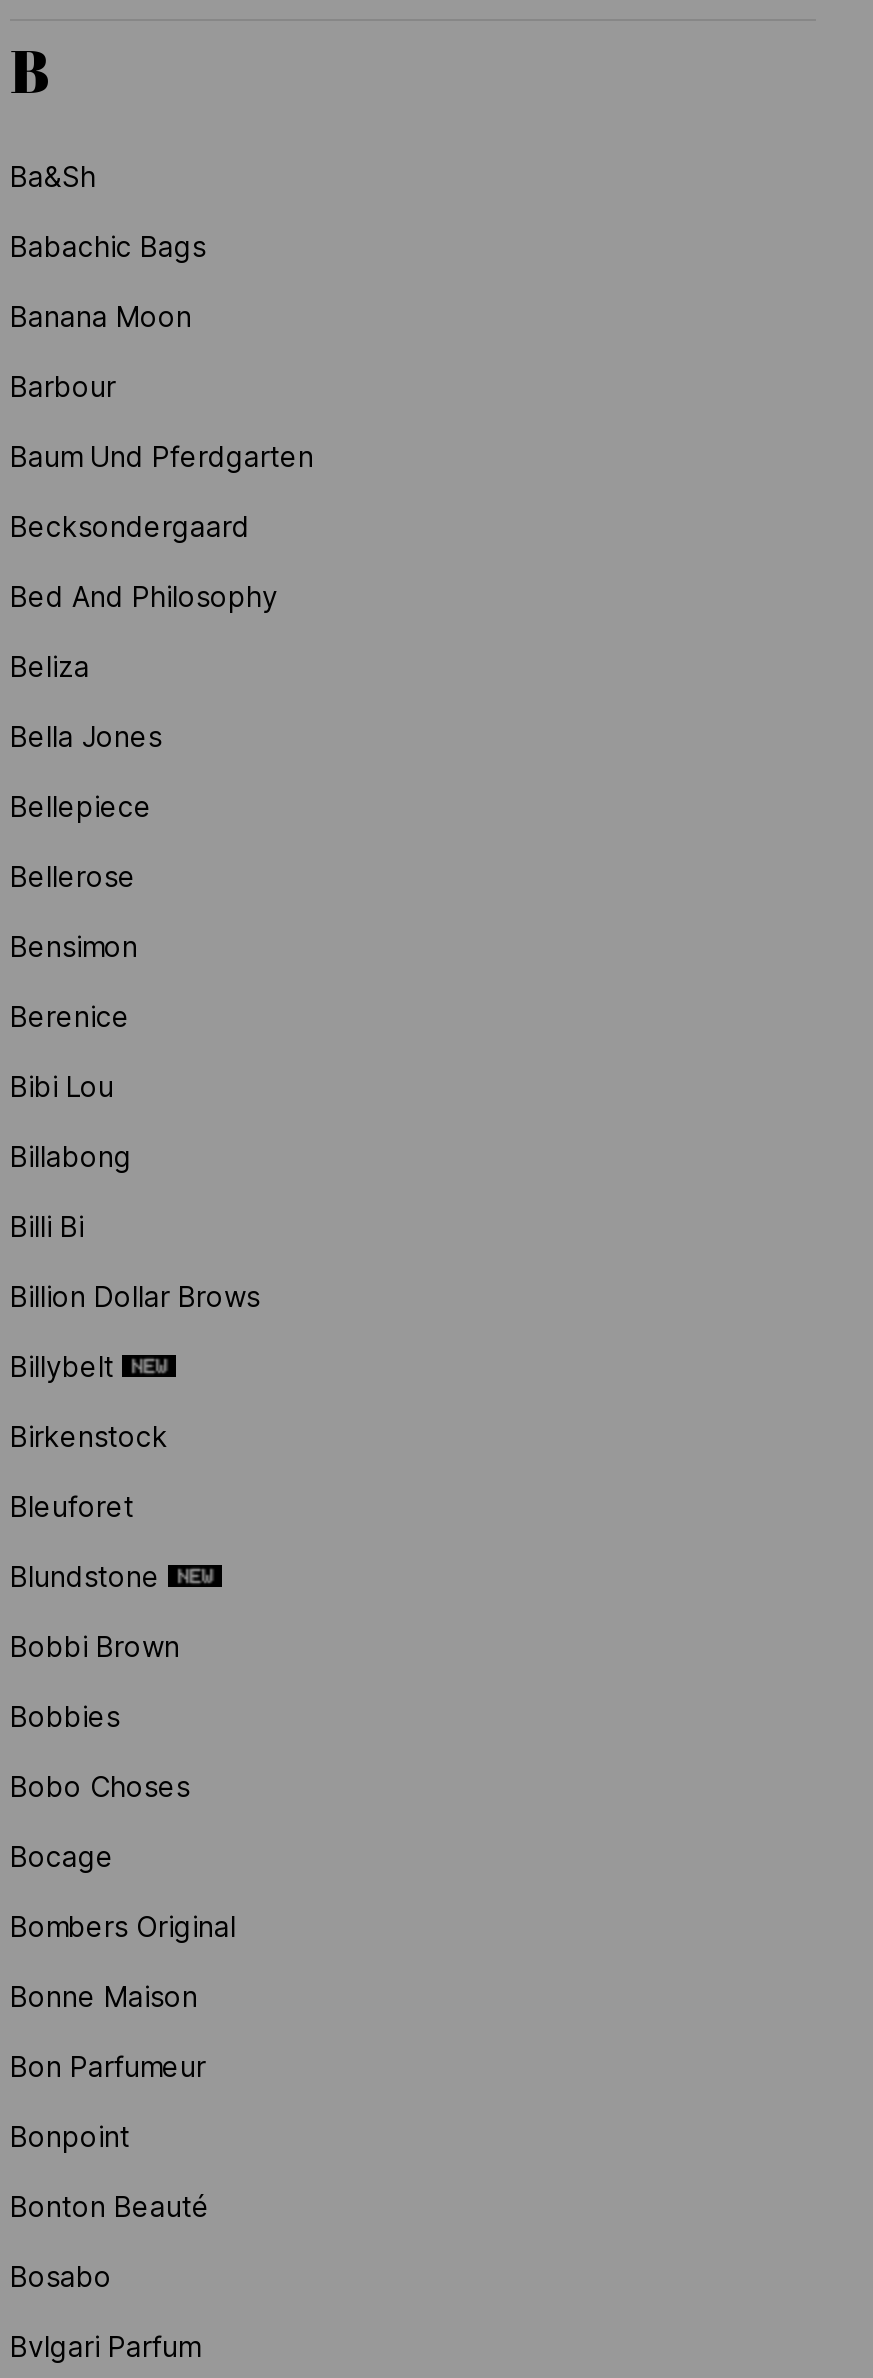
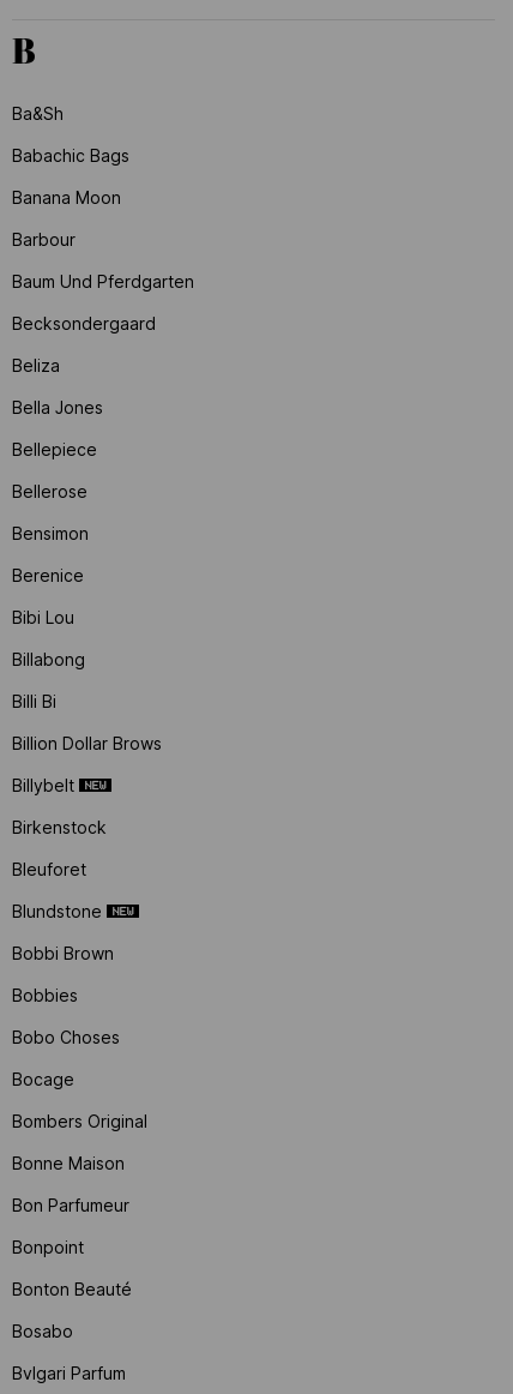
- Bed And Philosophy
